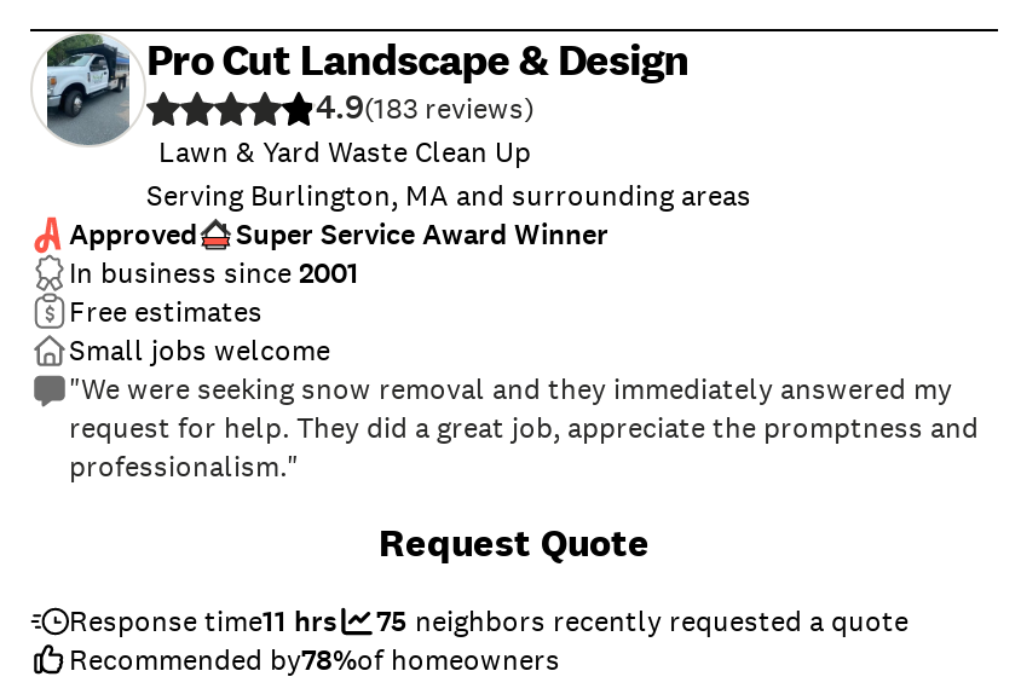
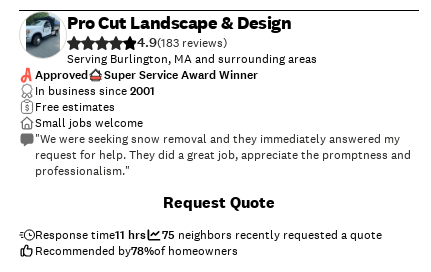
- Lawn & Yard Waste Clean Up
